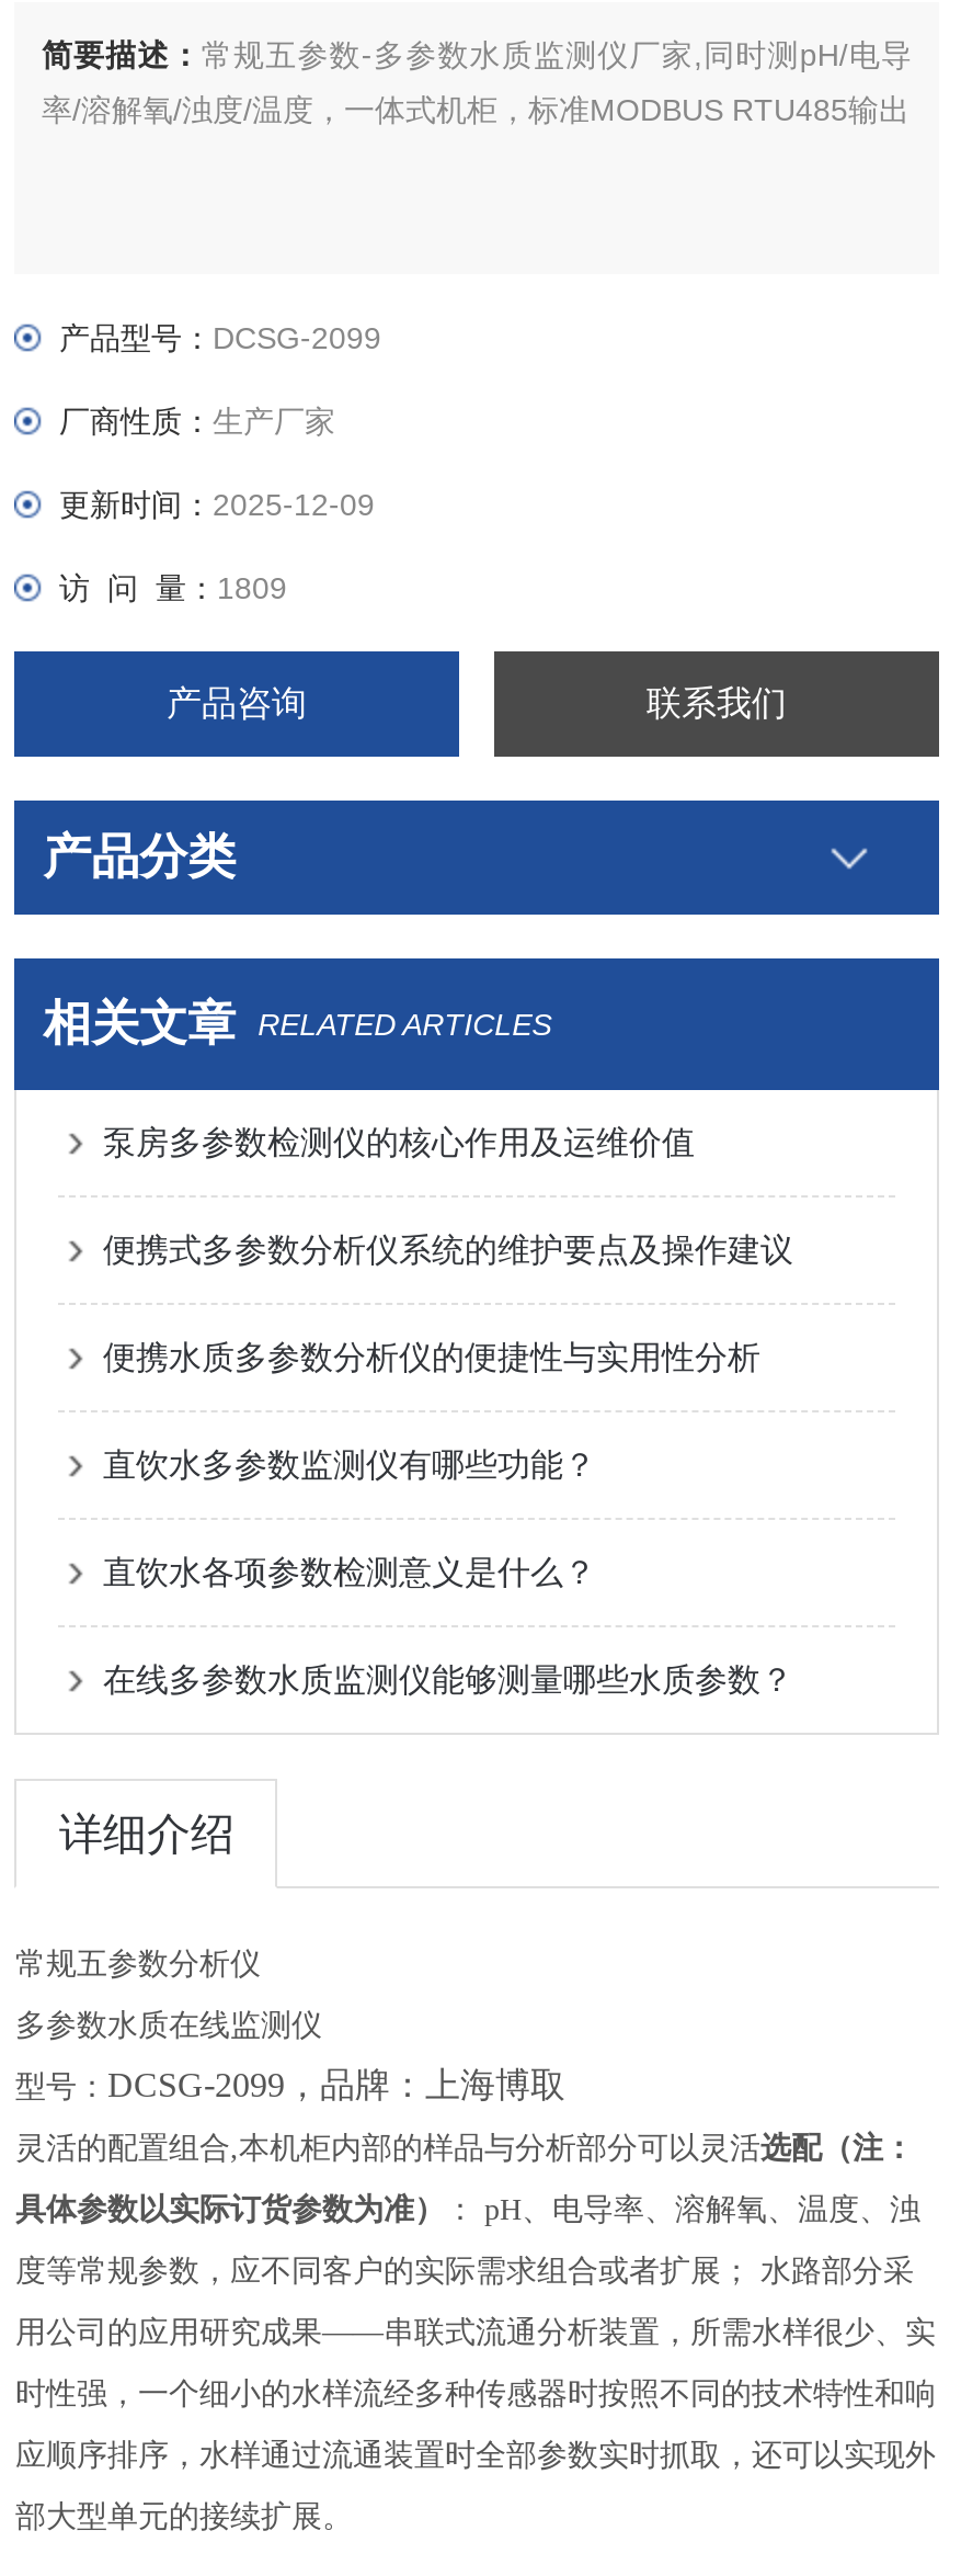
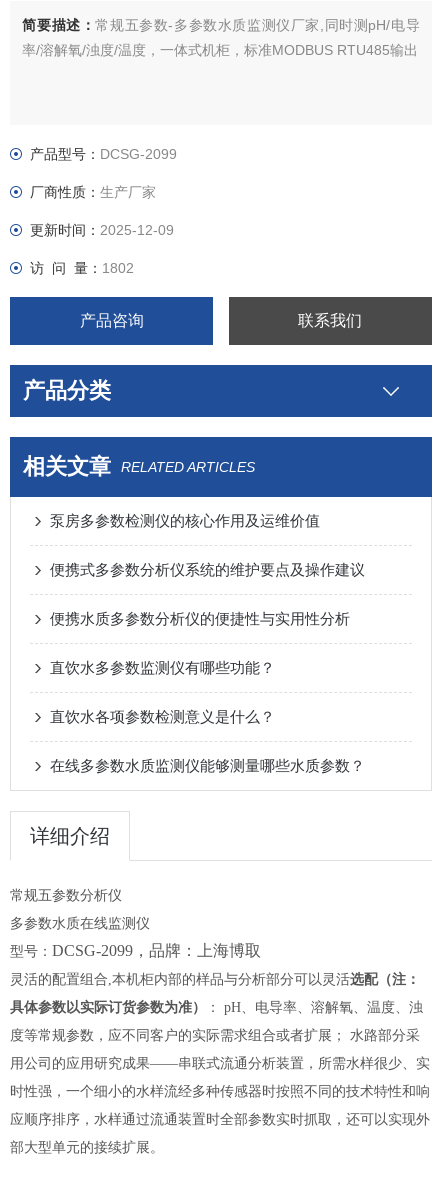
- 访 问 量：1809
+ 访 问 量：1802
